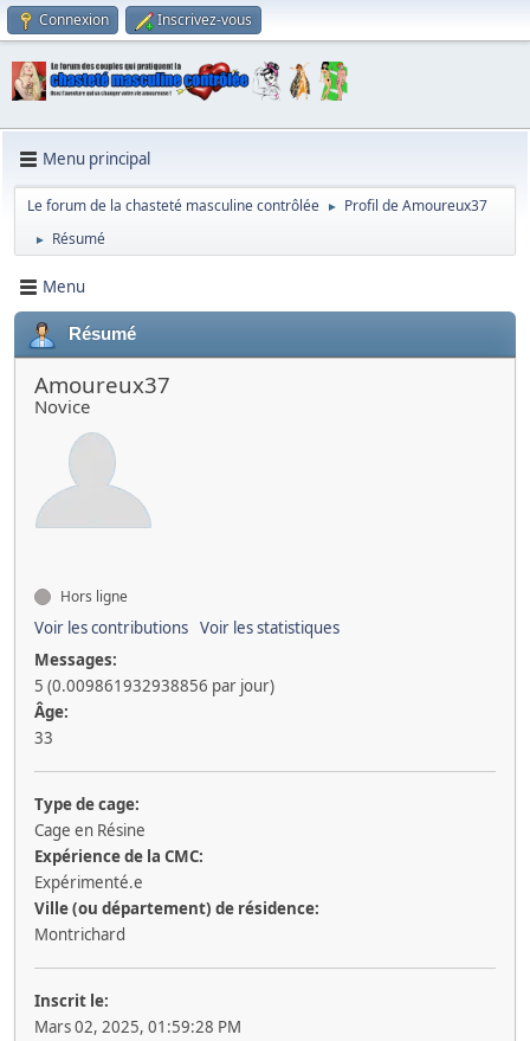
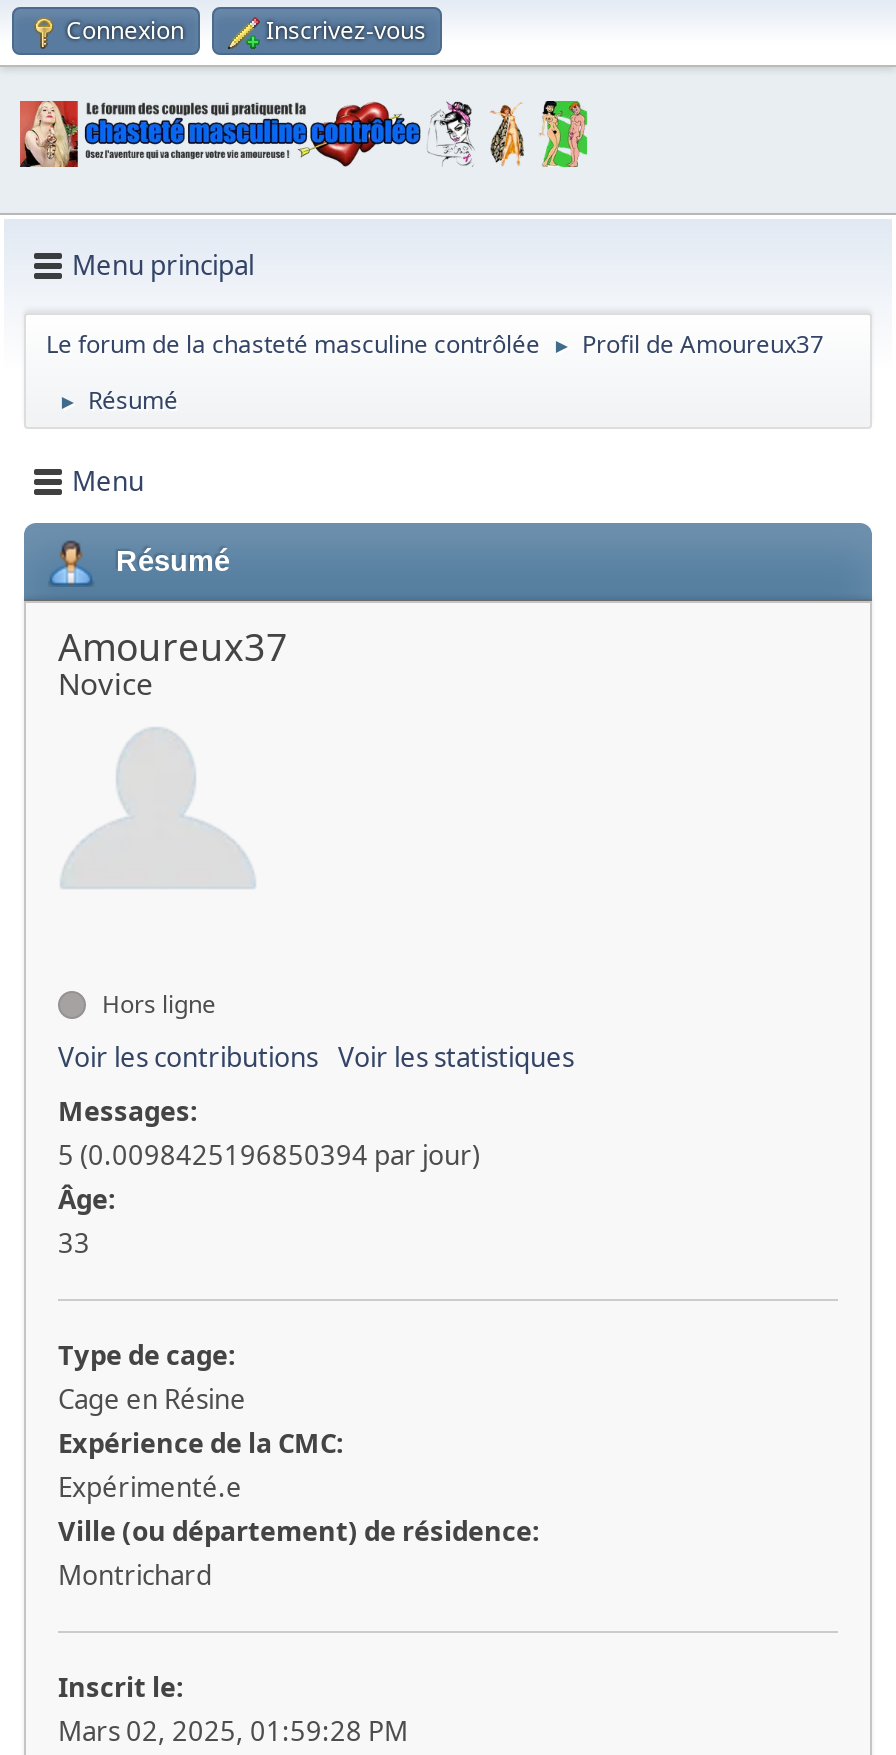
- 5 (0.009861932938856 par jour)
+ 5 (0.0098425196850394 par jour)
